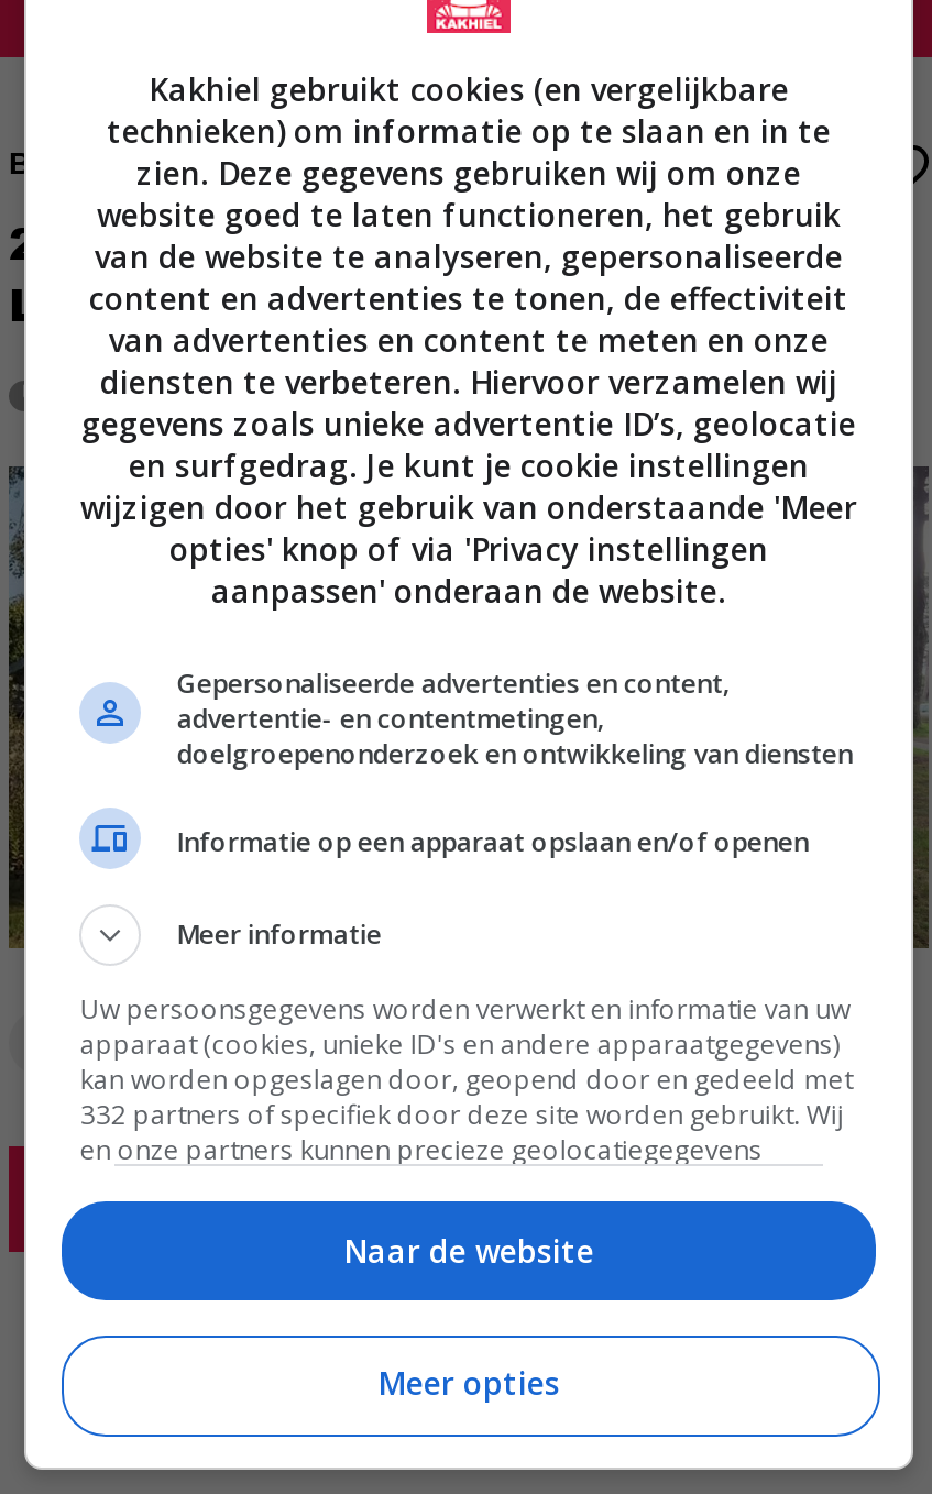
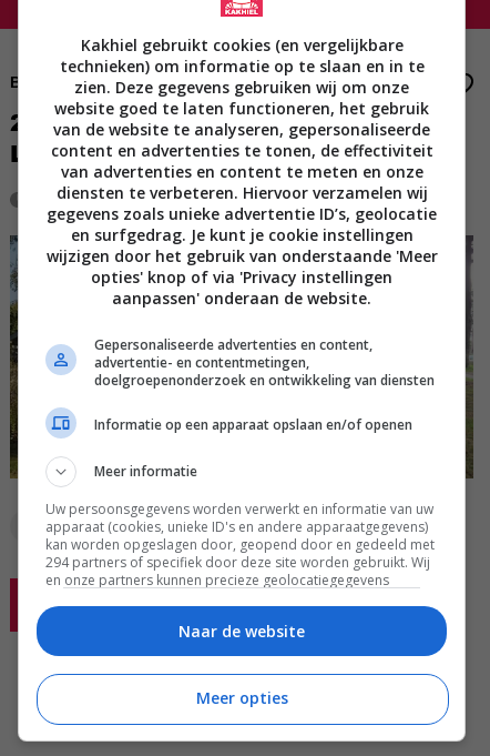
- 332 partners of specifiek door deze site worden gebruikt. Wij
+ 294 partners of specifiek door deze site worden gebruikt. Wij
